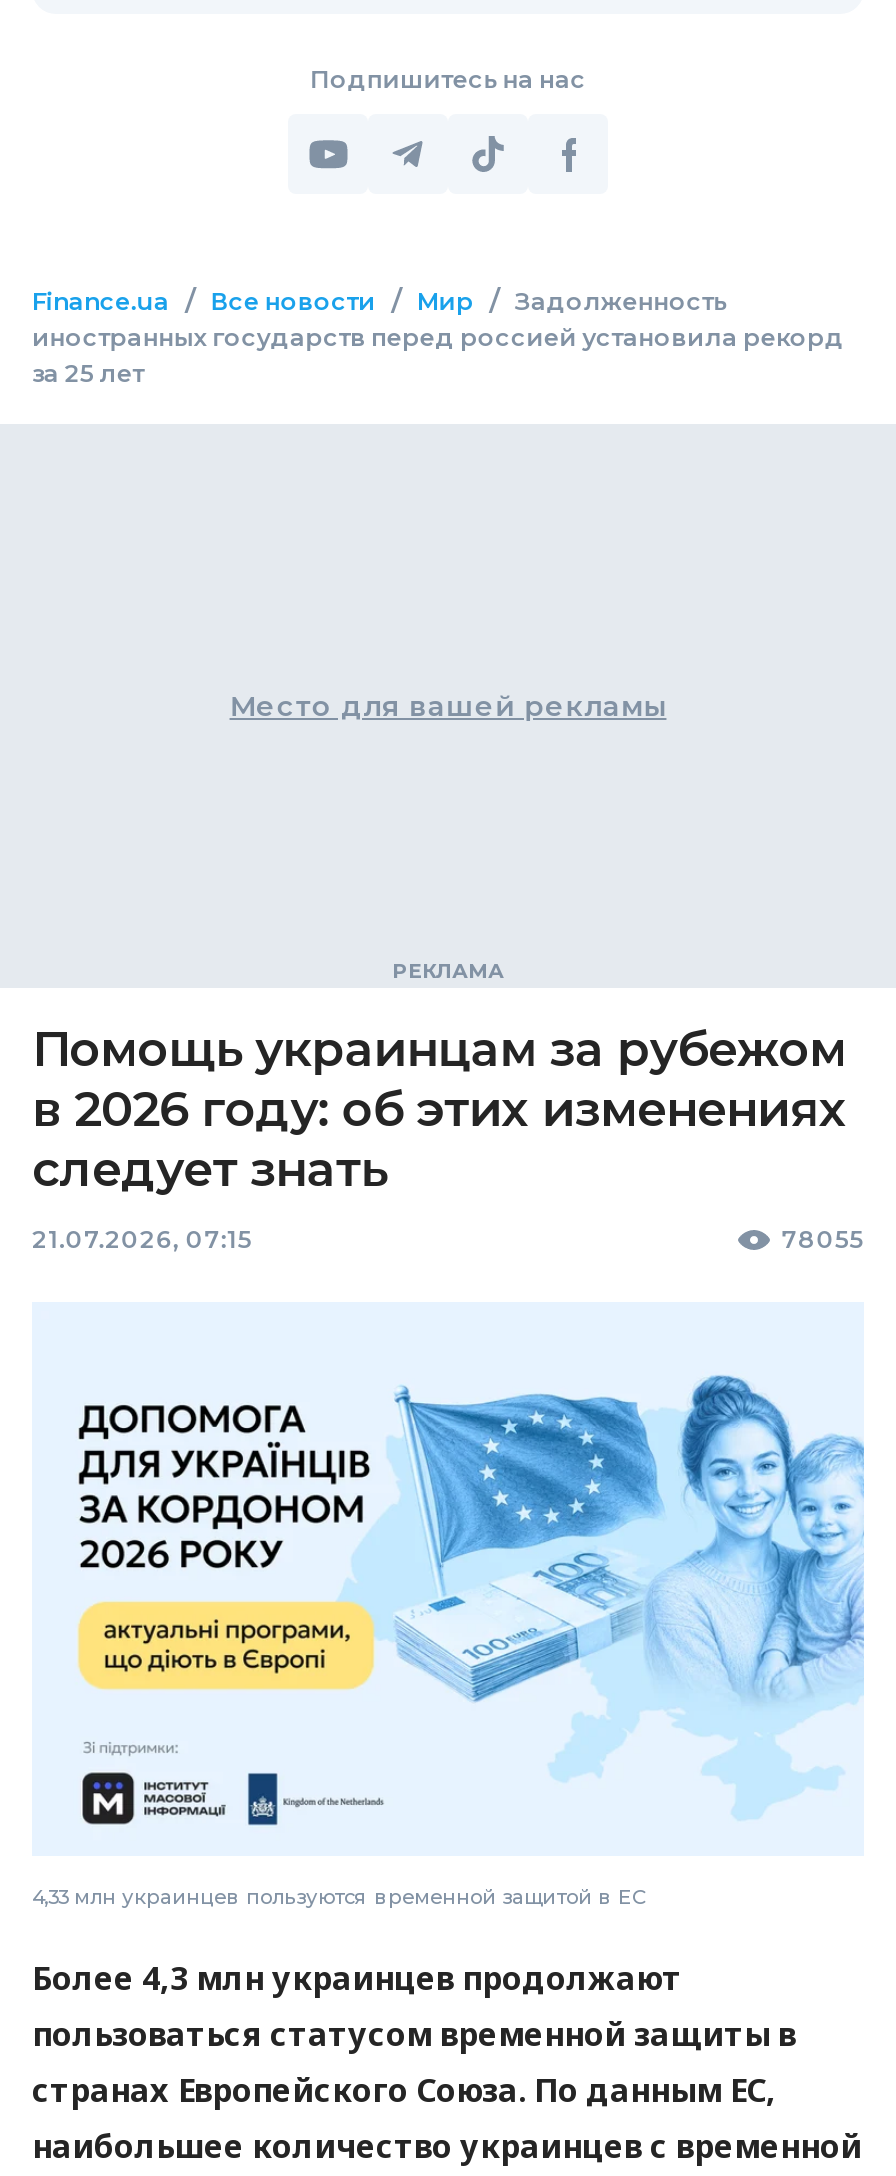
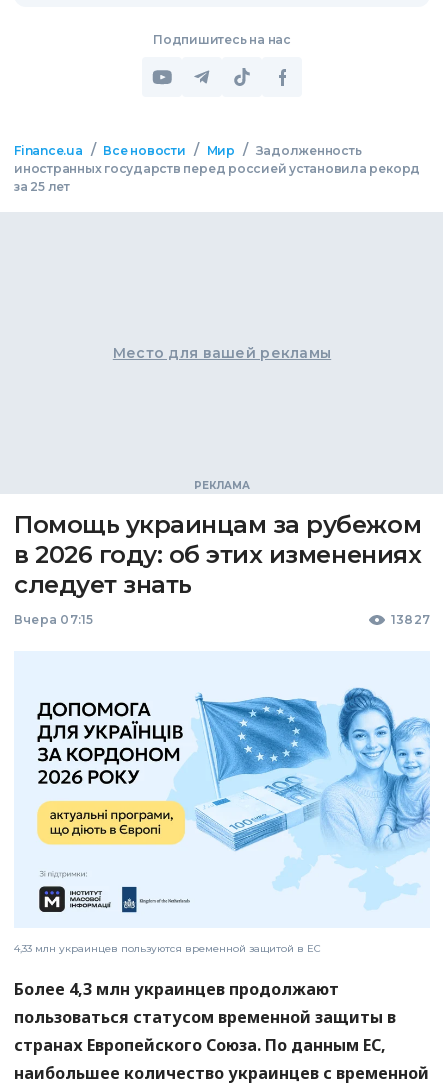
- 21.07.2026, 07:15
- 78055
+ Вчера 07:15
+ 13827
